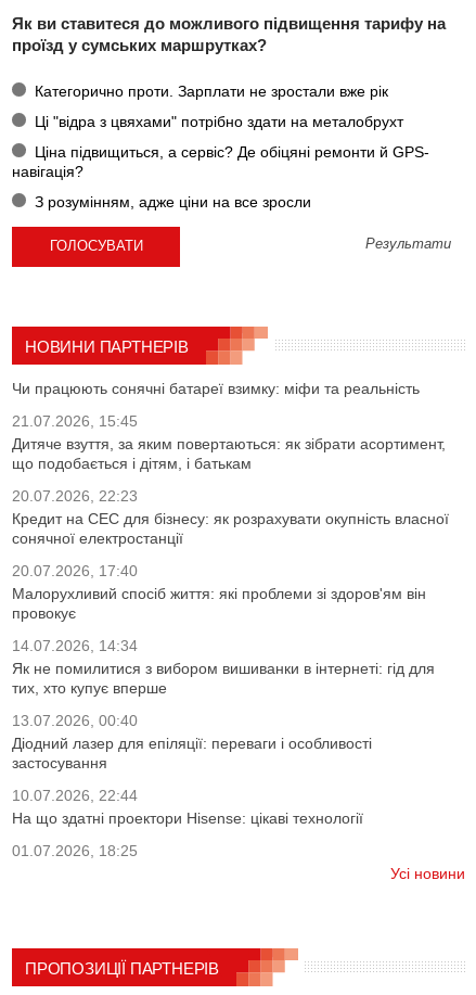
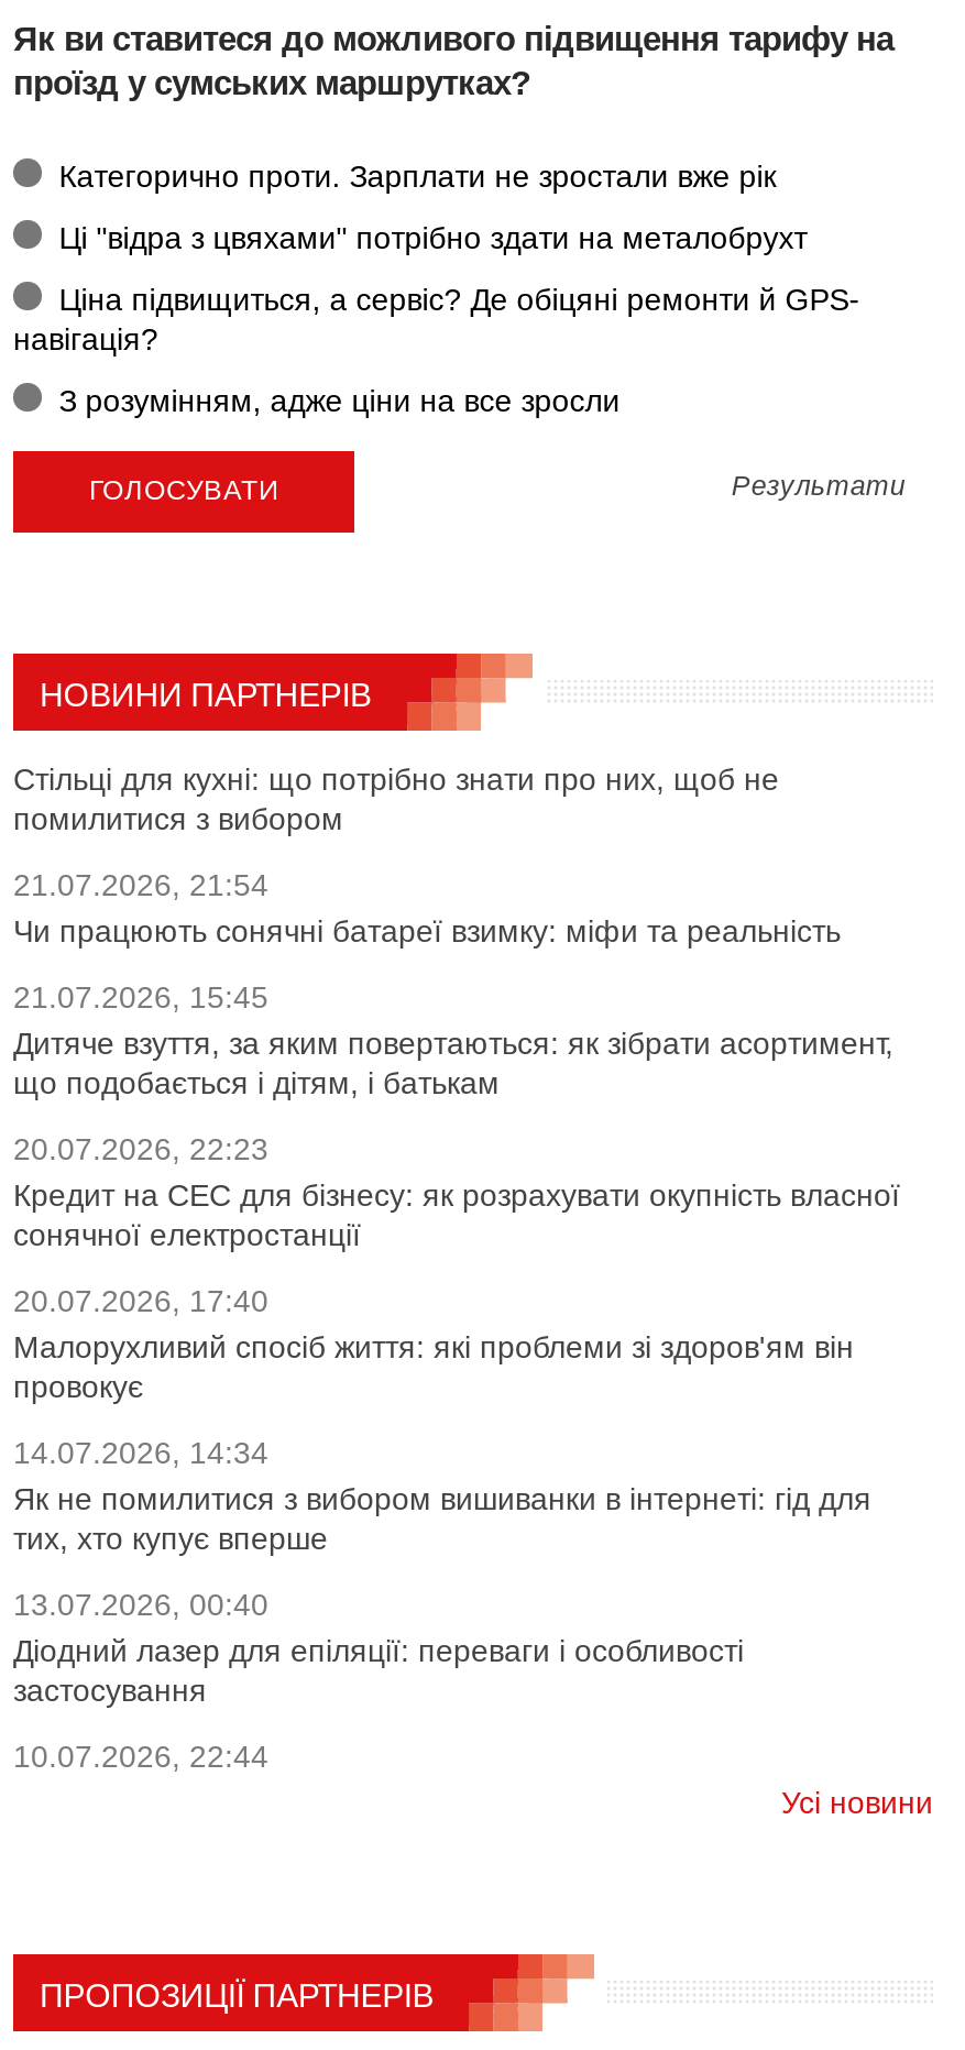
+ Стільці для кухні: що потрібно знати про них, щоб не
+ помилитися з вибором
+ 21.07.2026, 21:54

moved down: Чи працюють сонячні батареї взимку: міфи та реальність | 21.07.2026, 15:45 | Дитяче взуття, за яким повертаються: як зібрати асортимент, | ... | застосування | 10.07.2026, 22:44

- На що здатні проектори Hisense: цікаві технології
- 01.07.2026, 18:25
